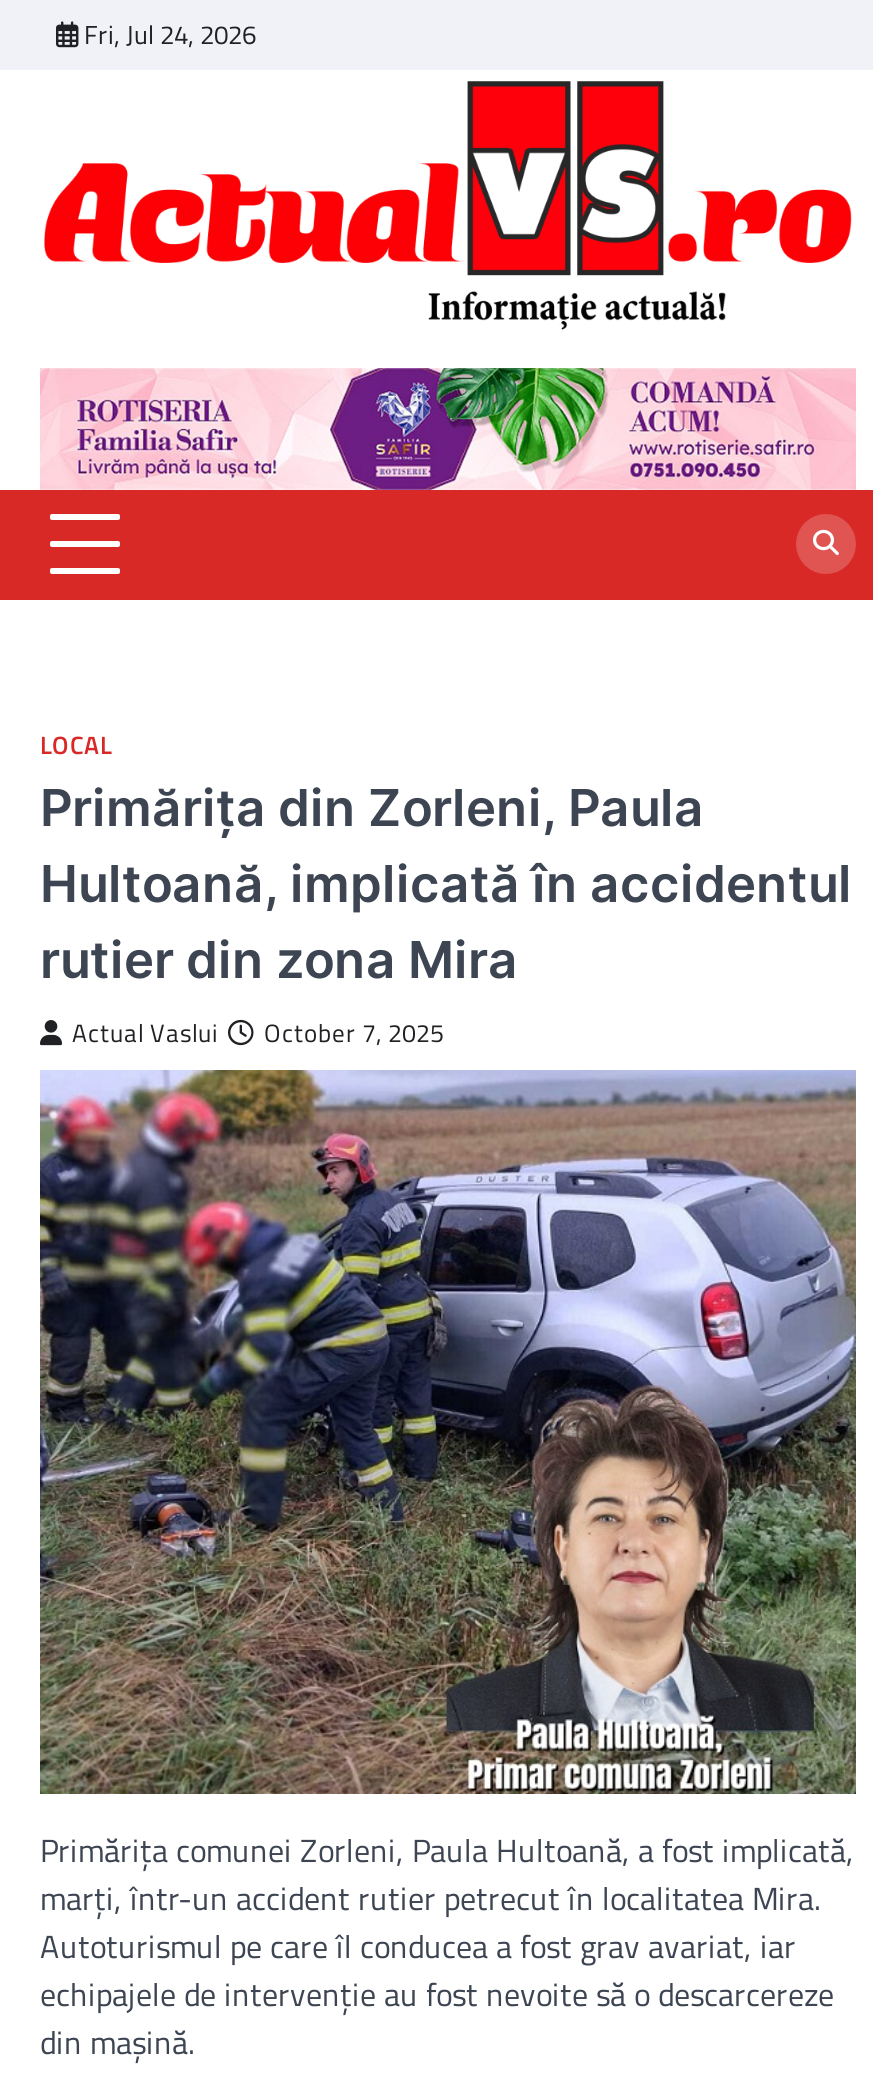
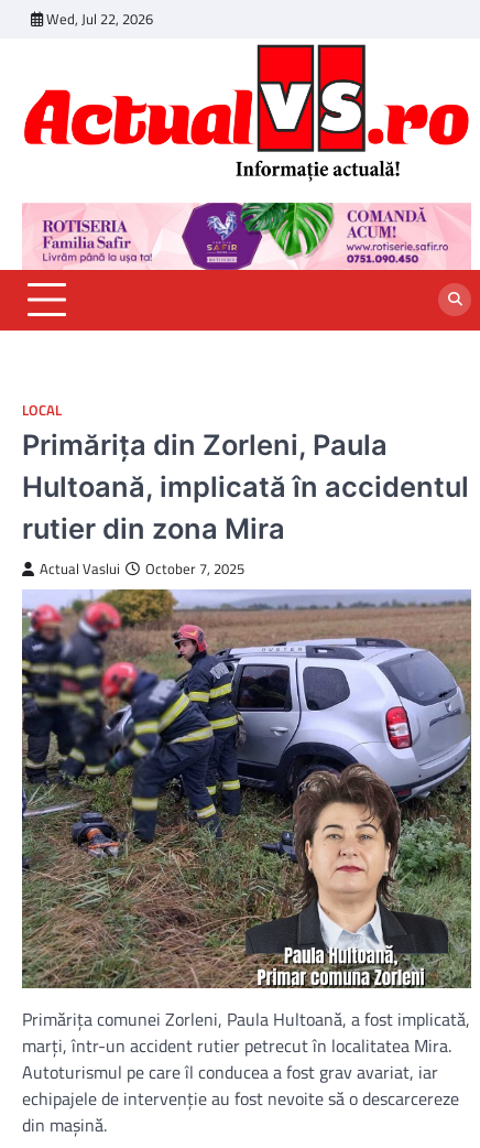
- Fri, Jul 24, 2026
+ Wed, Jul 22, 2026
